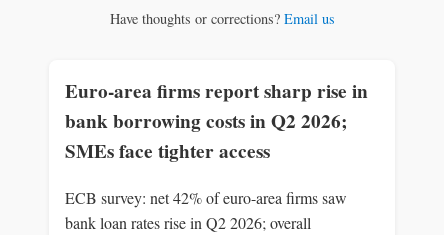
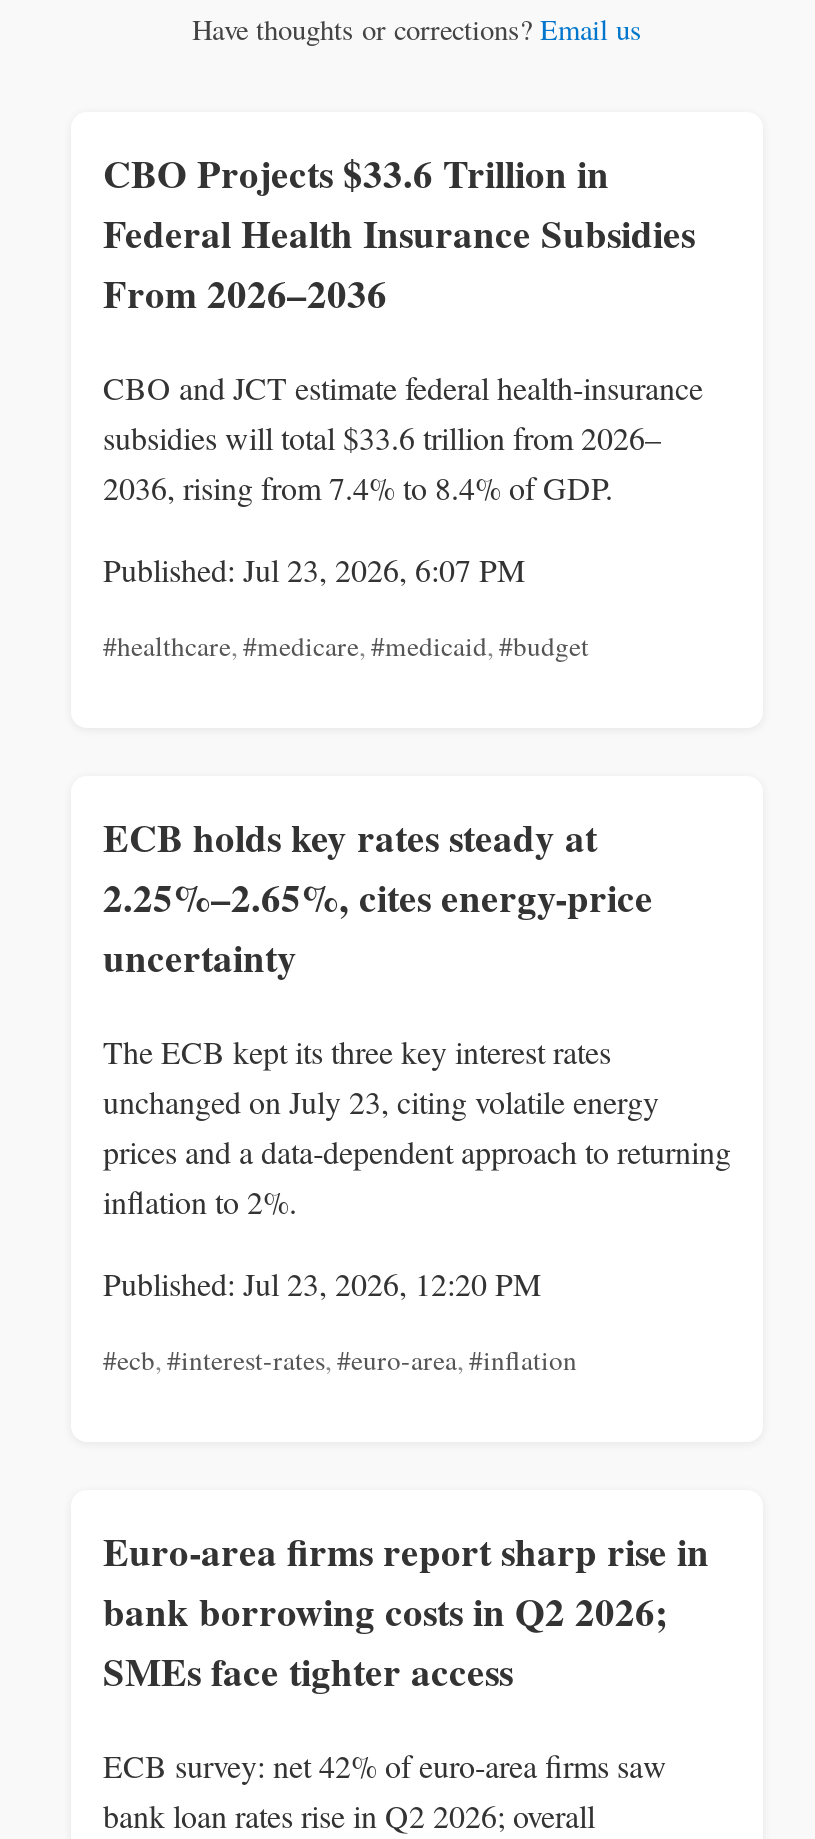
+ CBO Projects $33.6 Trillion in
+ Federal Health Insurance Subsidies
+ From 2026–2036
+ CBO and JCT estimate federal health-insurance
+ subsidies will total $33.6 trillion from 2026–
+ 2036, rising from 7.4% to 8.4% of GDP.
+ Published: Jul 23, 2026, 6:07 PM
+ #healthcare, #medicare, #medicaid, #budget

+ ECB holds key rates steady at
+ 2.25%–2.65%, cites energy-price
+ uncertainty
+ The ECB kept its three key interest rates
+ unchanged on July 23, citing volatile energy
+ prices and a data‑dependent approach to returning
+ inflation to 2%.
+ Published: Jul 23, 2026, 12:20 PM
+ #ecb, #interest-rates, #euro-area, #inflation
